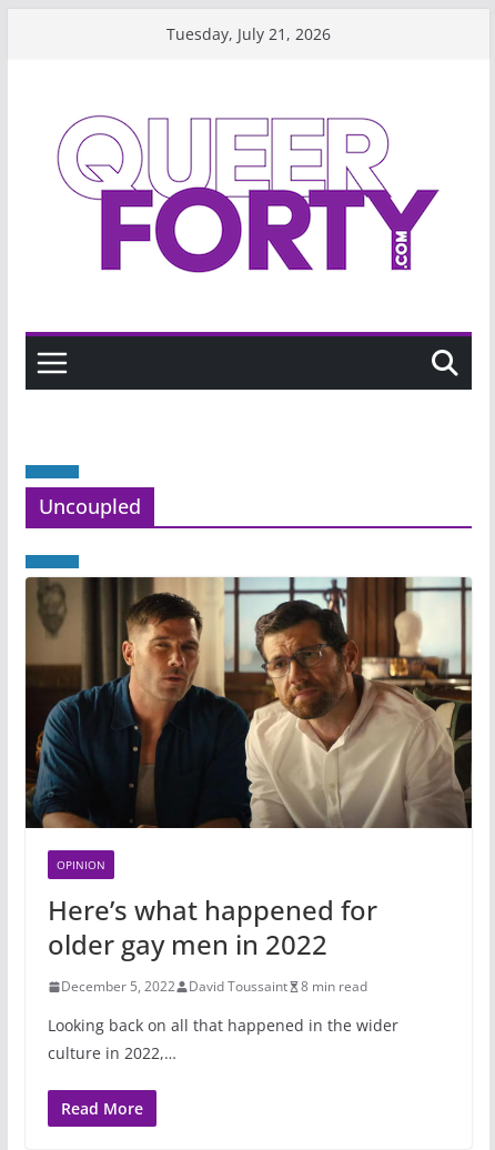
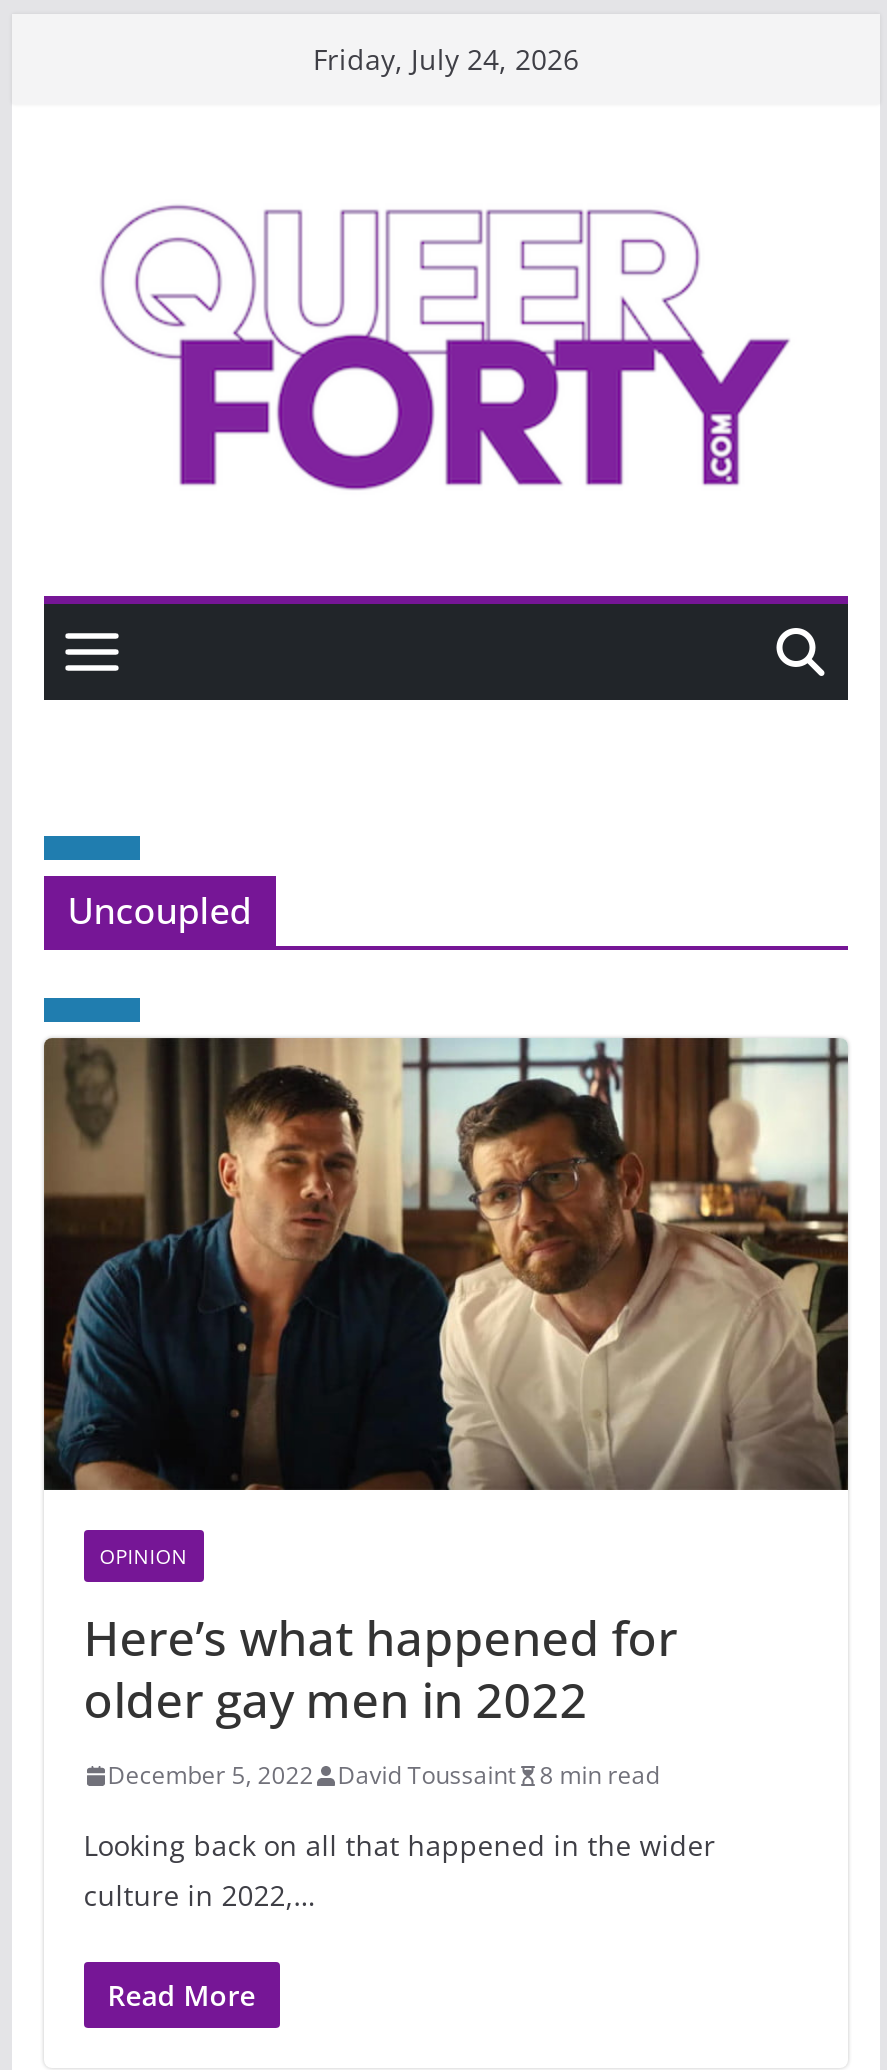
- Tuesday, July 21, 2026
+ Friday, July 24, 2026
